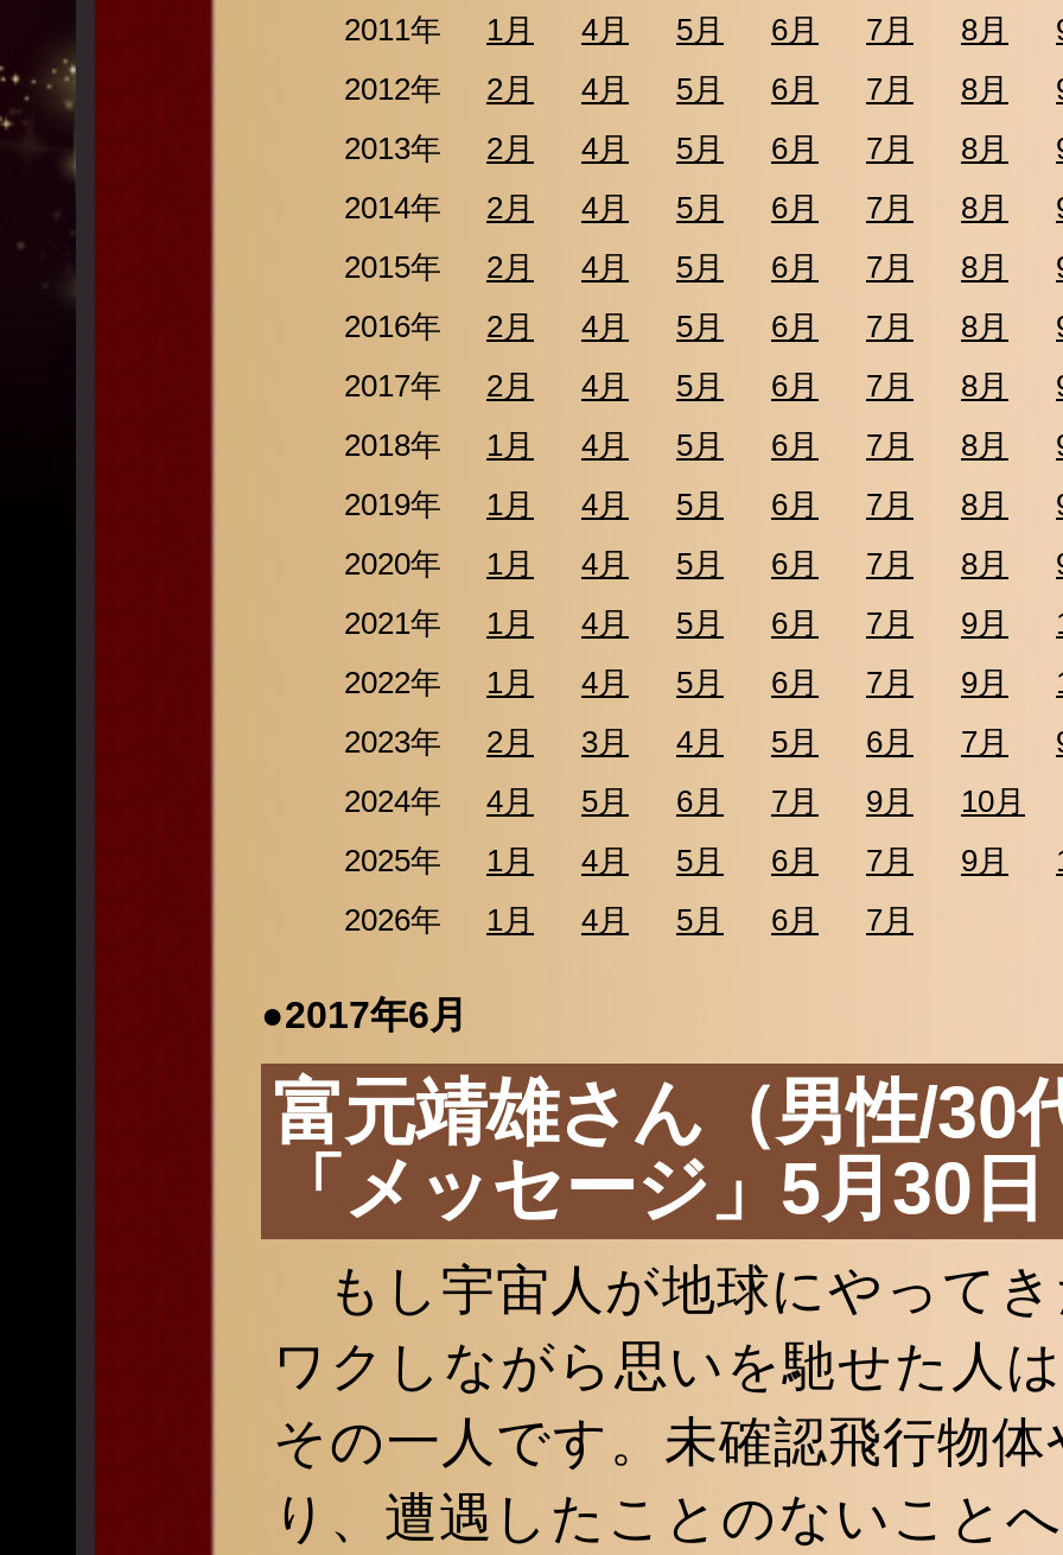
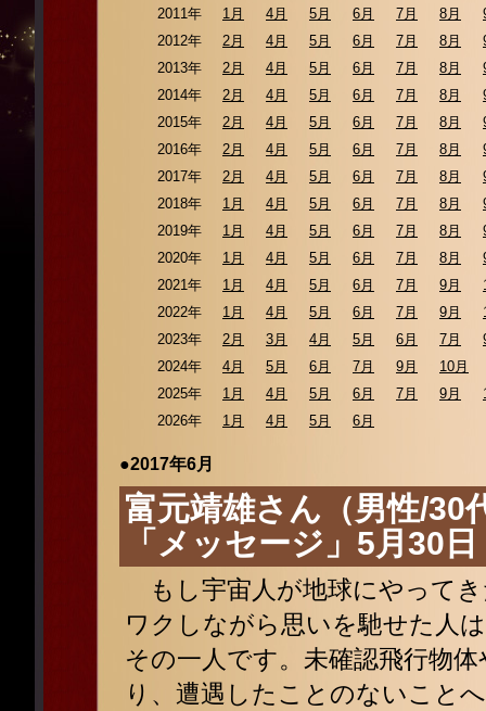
- 7月
